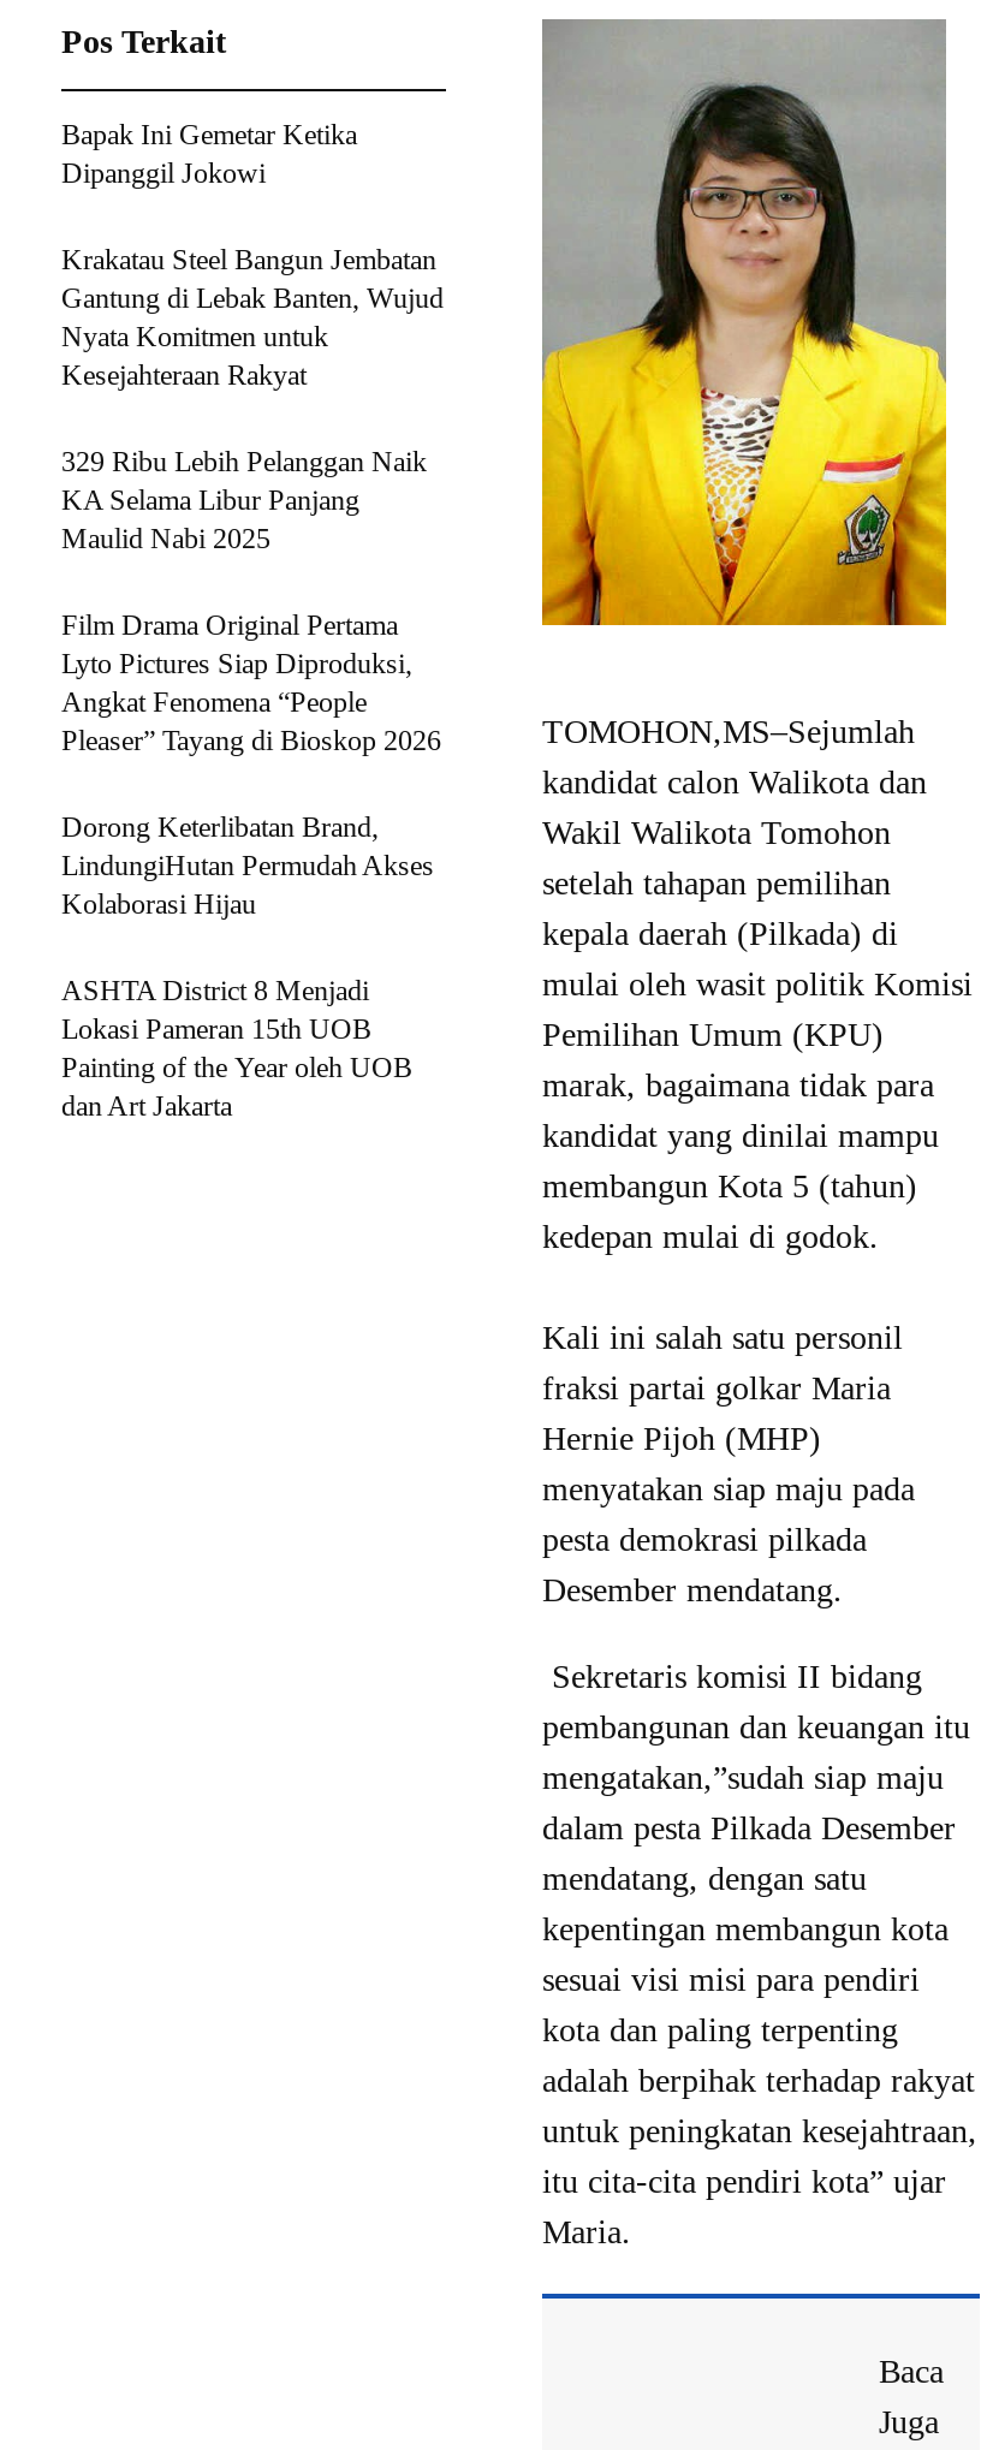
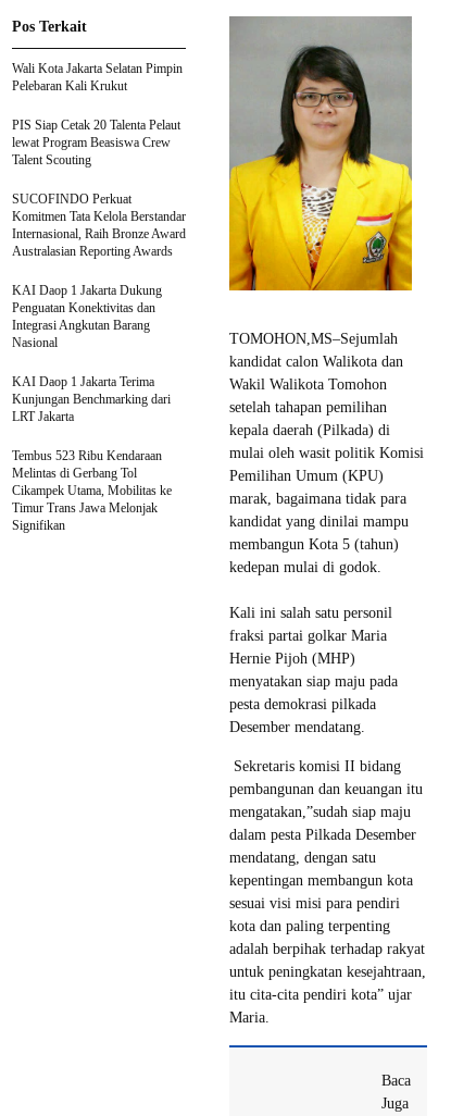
- Bapak Ini Gemetar Ketika
- Dipanggil Jokowi
+ Wali Kota Jakarta Selatan Pimpin
+ Pelebaran Kali Krukut

- Krakatau Steel Bangun Jembatan
- Gantung di Lebak Banten, Wujud
- Nyata Komitmen untuk
- Kesejahteraan Rakyat
+ PIS Siap Cetak 20 Talenta Pelaut
+ lewat Program Beasiswa Crew
+ Talent Scouting

- 329 Ribu Lebih Pelanggan Naik
- KA Selama Libur Panjang
- Maulid Nabi 2025
+ SUCOFINDO Perkuat
+ Komitmen Tata Kelola Berstandar
+ Internasional, Raih Bronze Award
+ Australasian Reporting Awards

- Film Drama Original Pertama
- Lyto Pictures Siap Diproduksi,
- Angkat Fenomena “People
- Pleaser” Tayang di Bioskop 2026
+ KAI Daop 1 Jakarta Dukung
+ Penguatan Konektivitas dan
+ Integrasi Angkutan Barang
+ Nasional

- Dorong Keterlibatan Brand,
- LindungiHutan Permudah Akses
- Kolaborasi Hijau
+ KAI Daop 1 Jakarta Terima
+ Kunjungan Benchmarking dari
+ LRT Jakarta

- ASHTA District 8 Menjadi
- Lokasi Pameran 15th UOB
- Painting of the Year oleh UOB
- dan Art Jakarta
+ Tembus 523 Ribu Kendaraan
+ Melintas di Gerbang Tol
+ Cikampek Utama, Mobilitas ke
+ Timur Trans Jawa Melonjak
+ Signifikan
